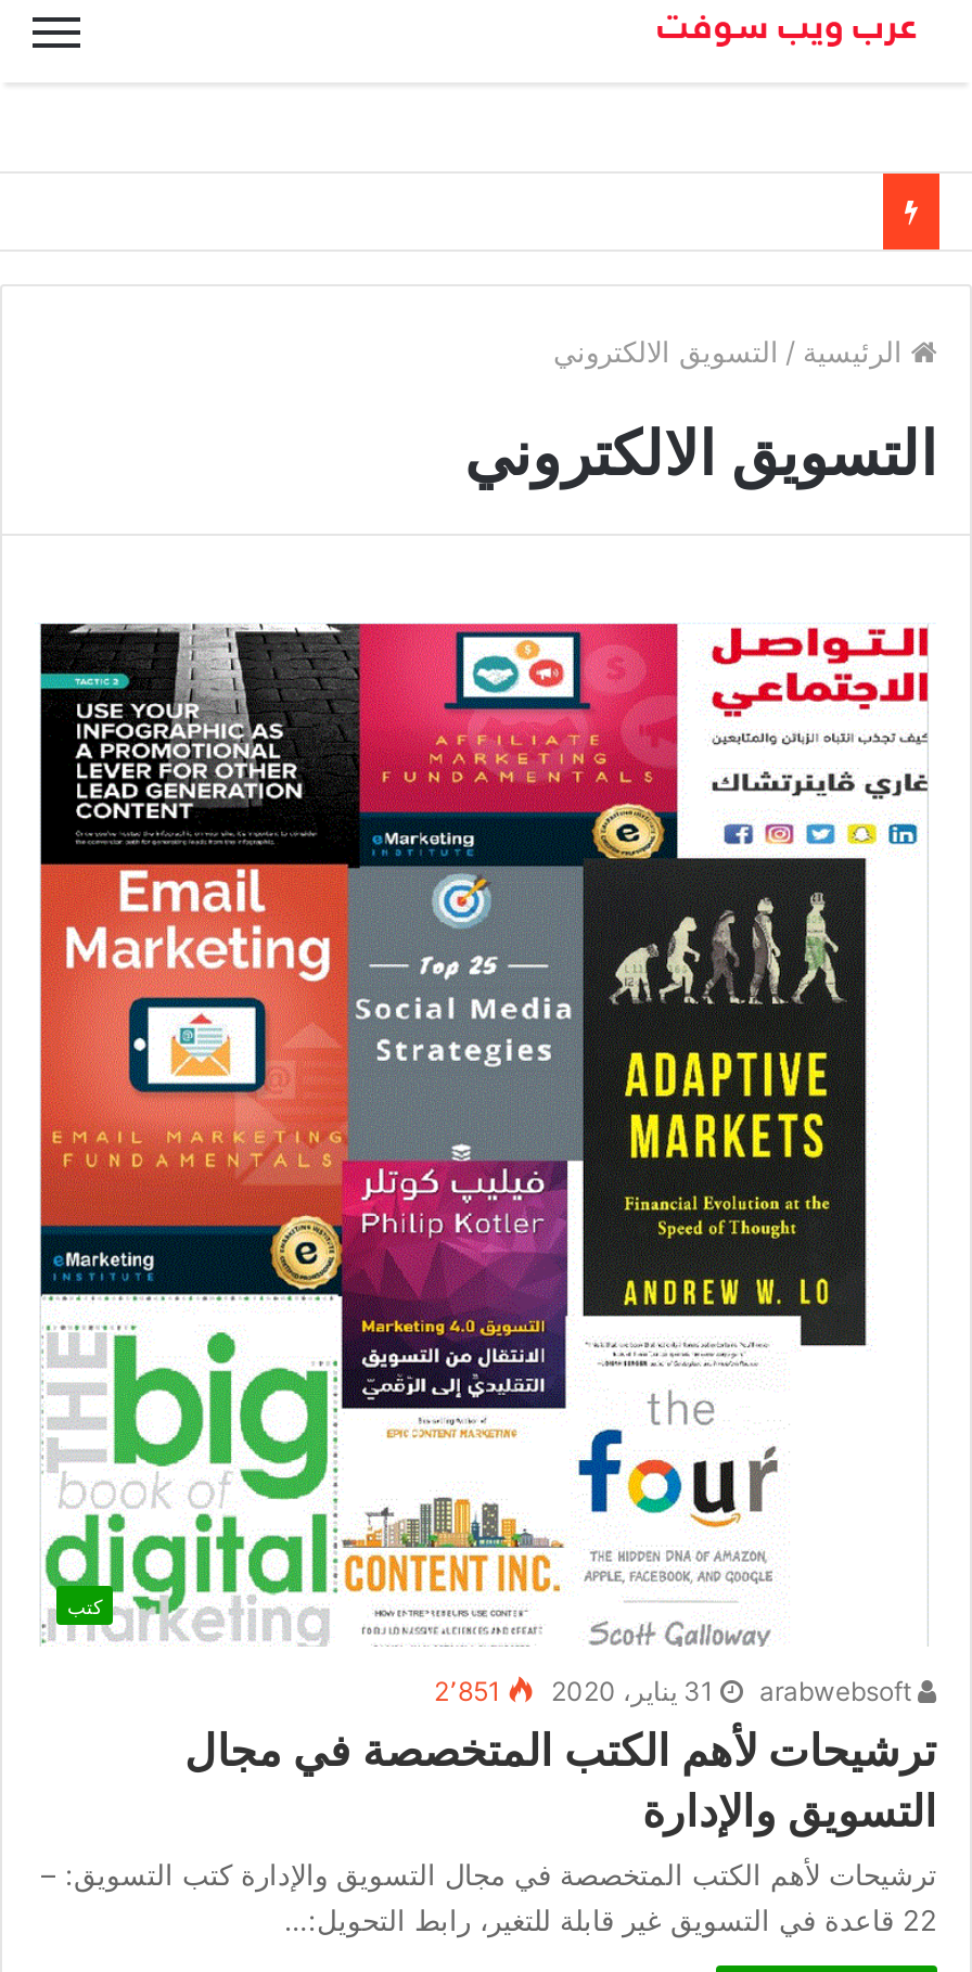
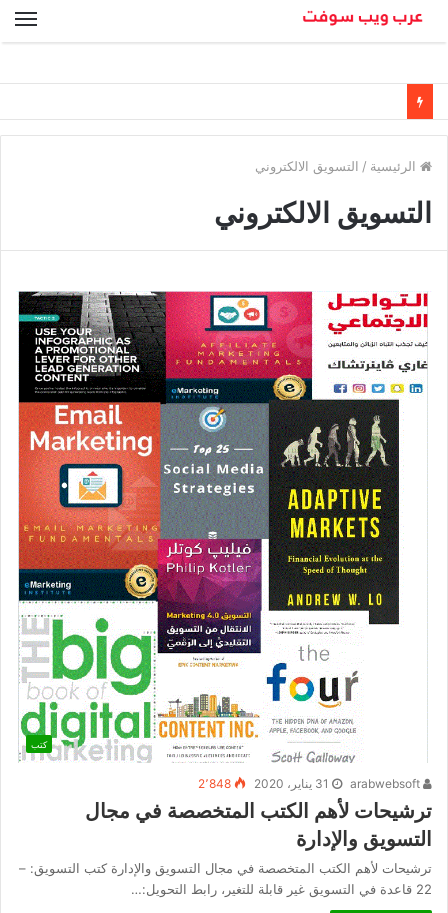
- 2٬851
+ 2٬848
